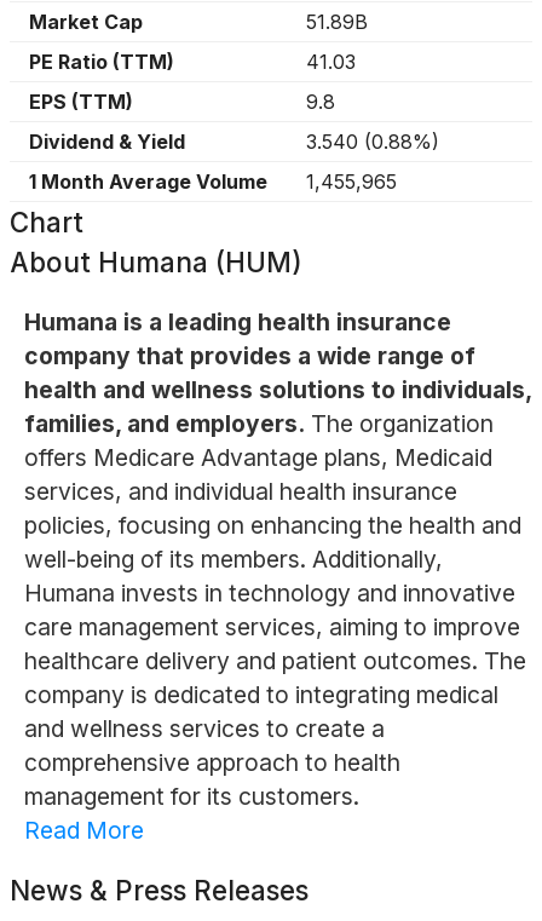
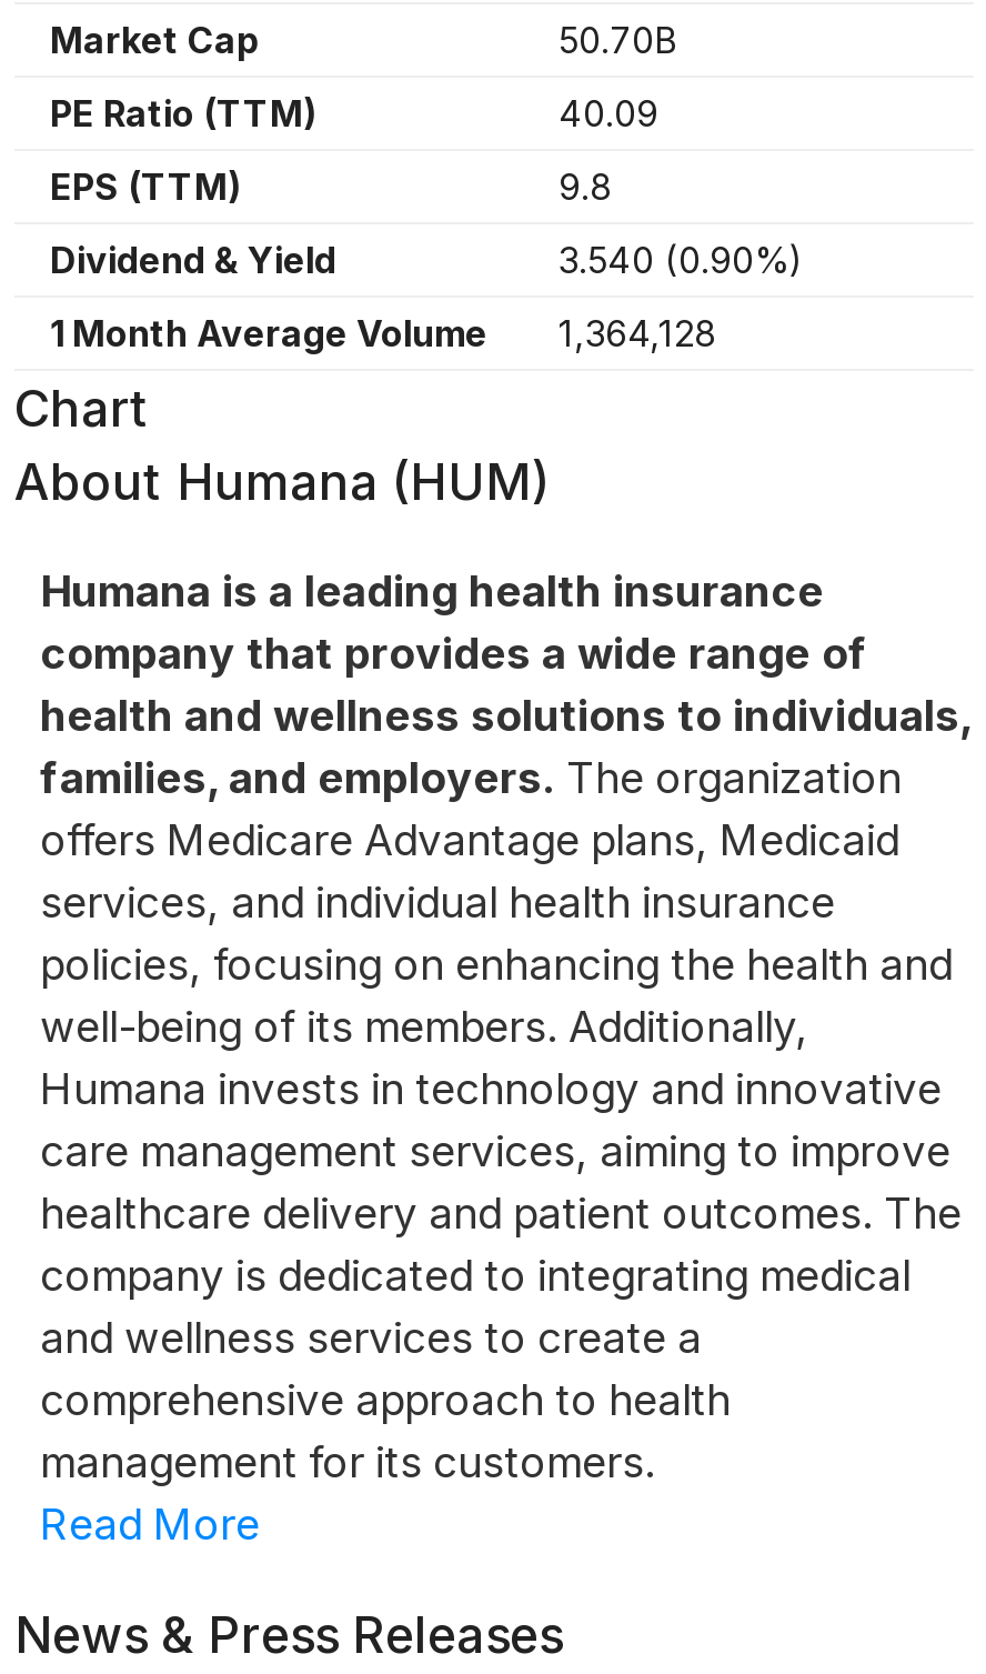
- 51.89B
+ 50.70B

- 41.03
+ 40.09

- 3.540 (0.88%)
+ 3.540 (0.90%)

- 1 Month Average Volume 1,455,965
+ 1 Month Average Volume 1,364,128
